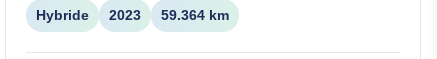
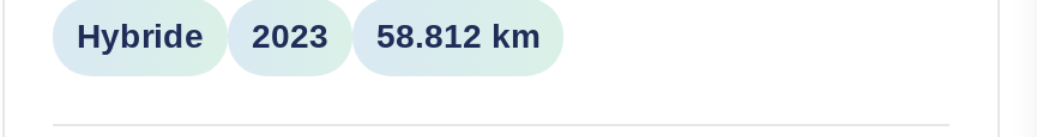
- Hybride 2023 59.364 km
+ Hybride 2023 58.812 km
